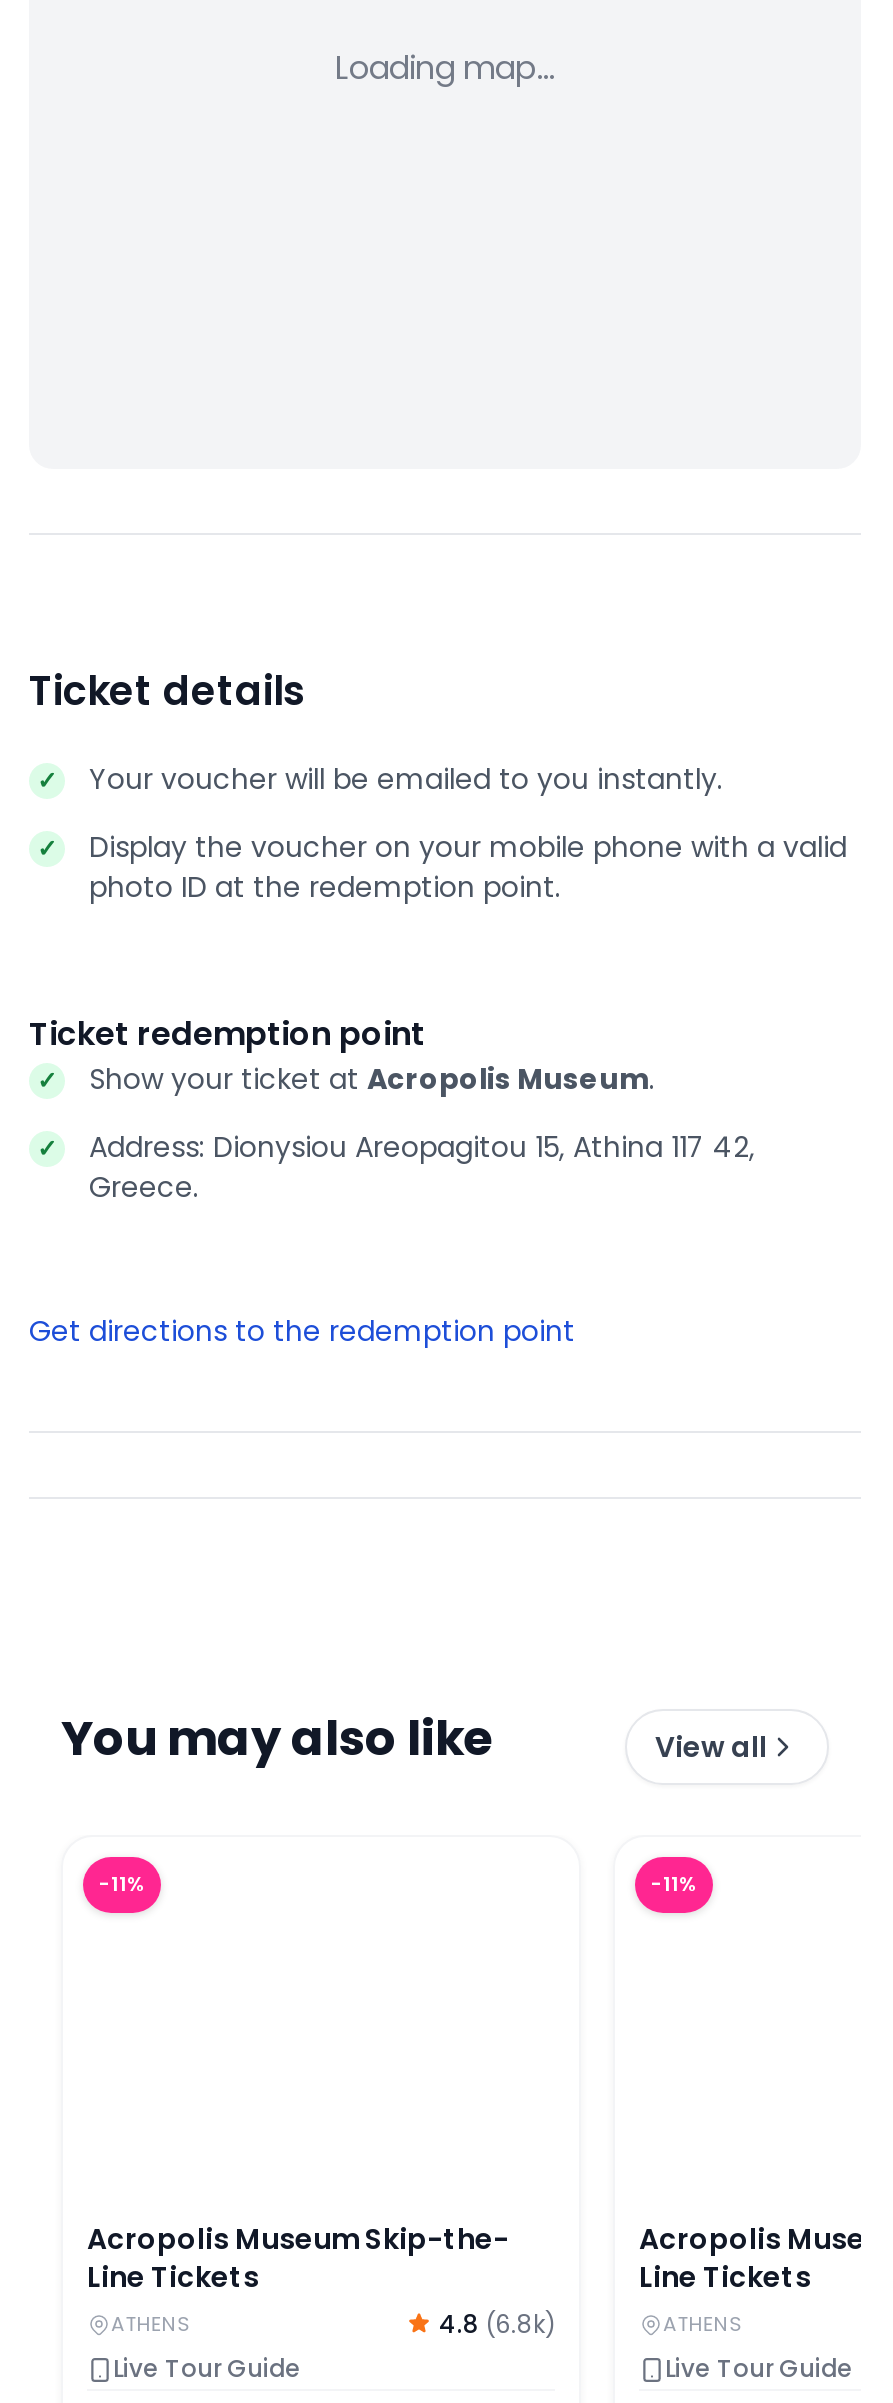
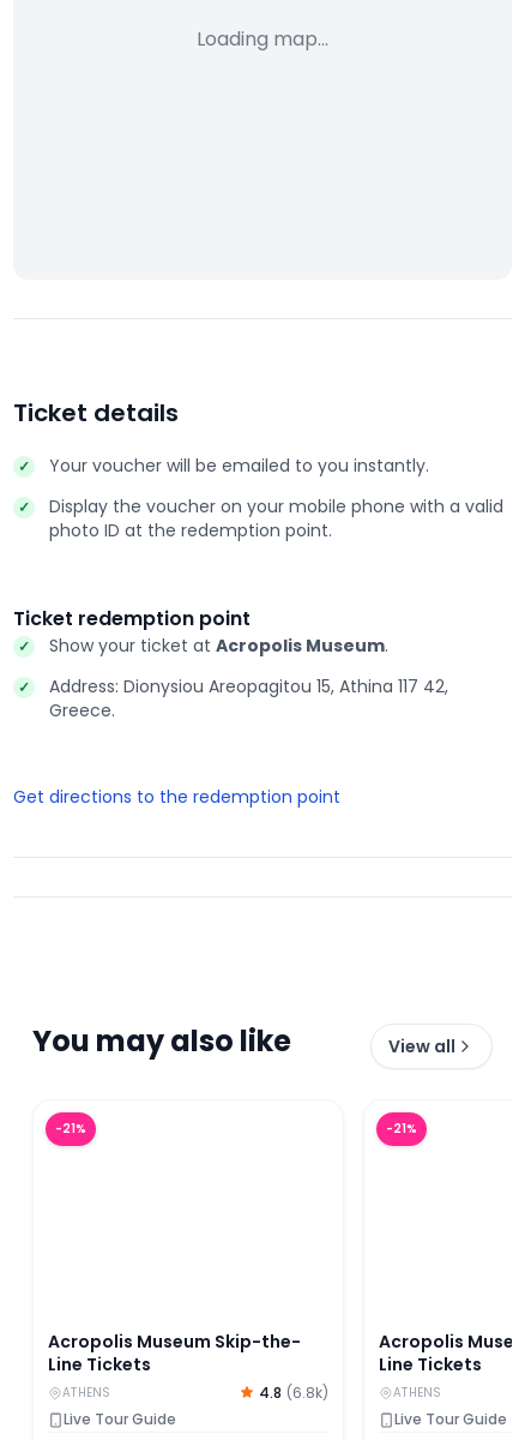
- -11%
+ -21%

- -11%
+ -21%
